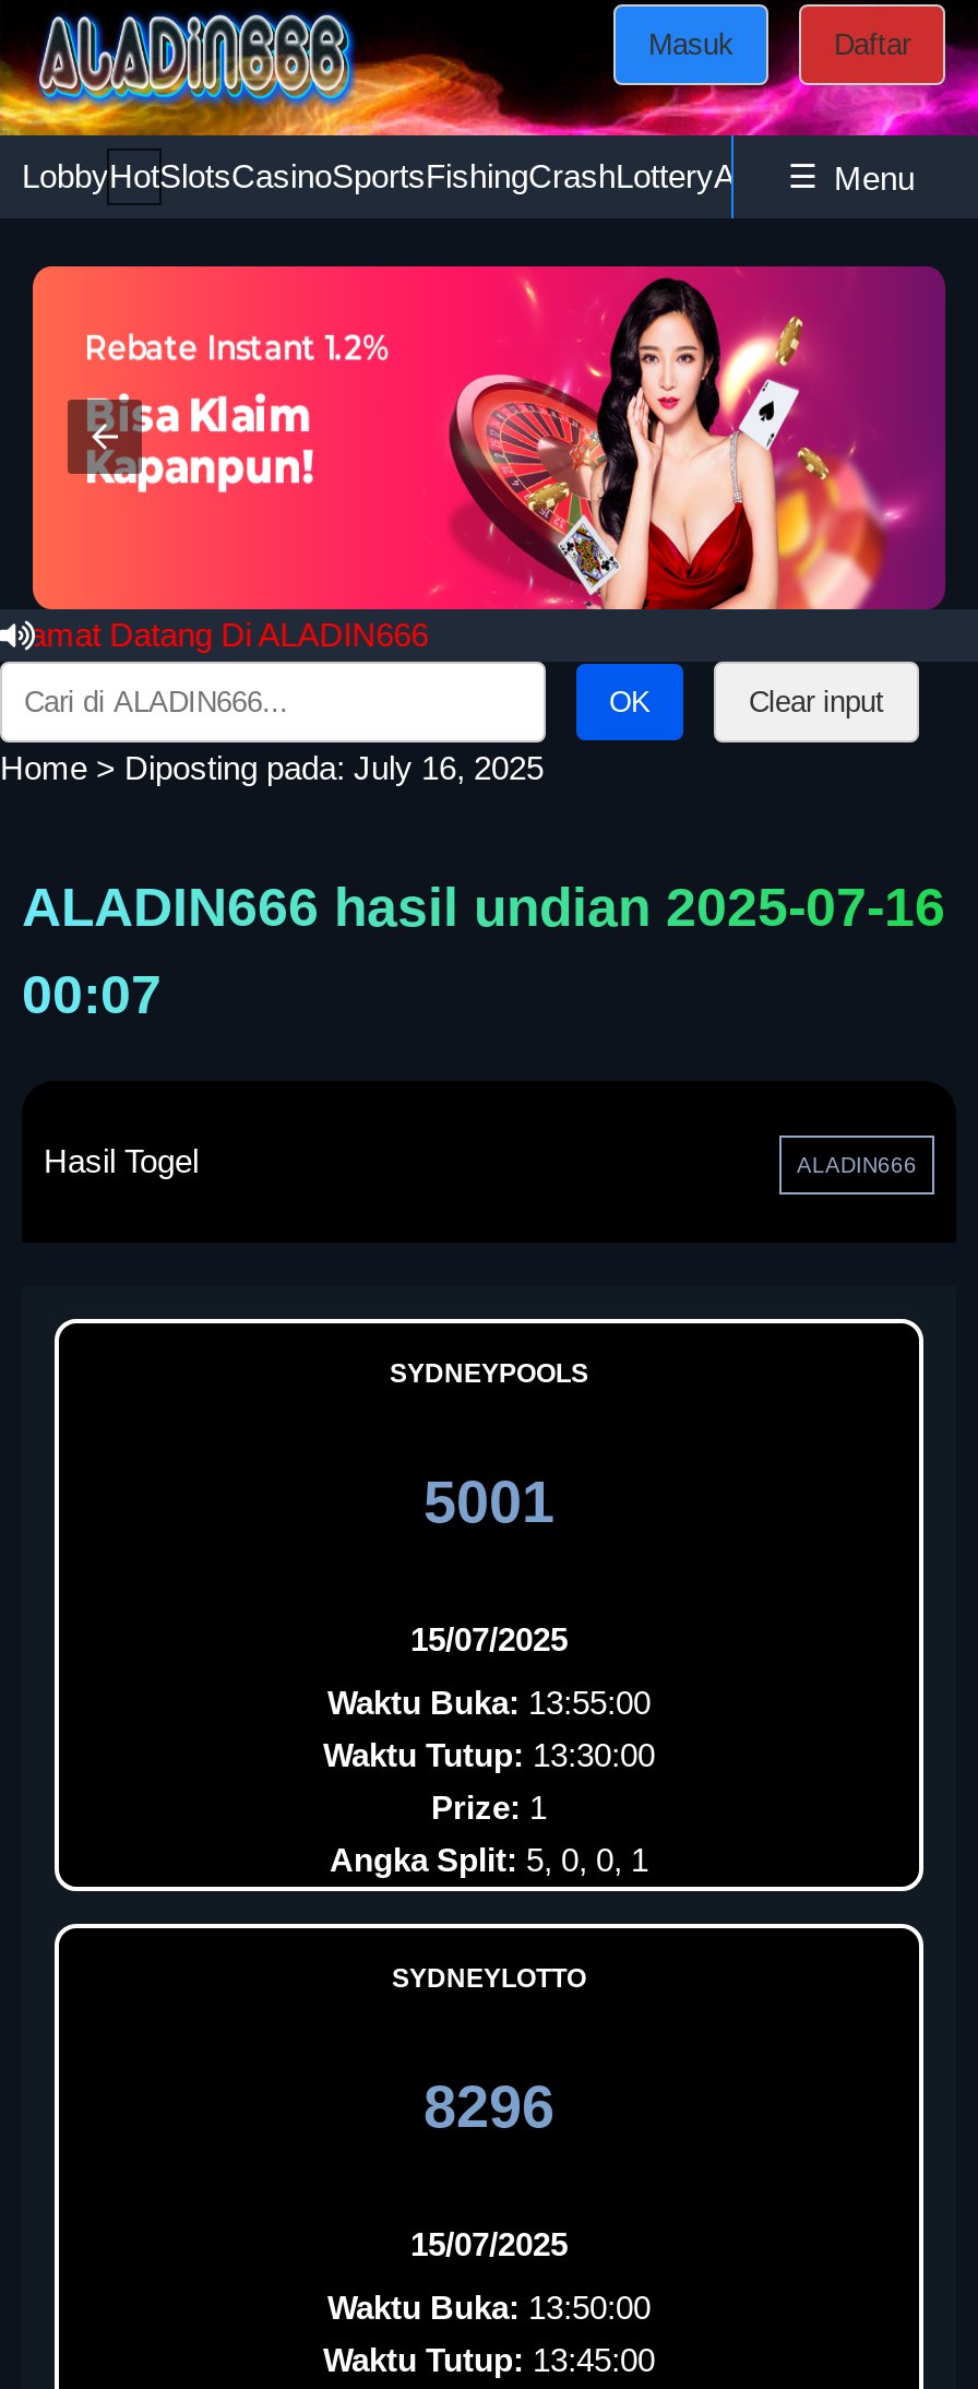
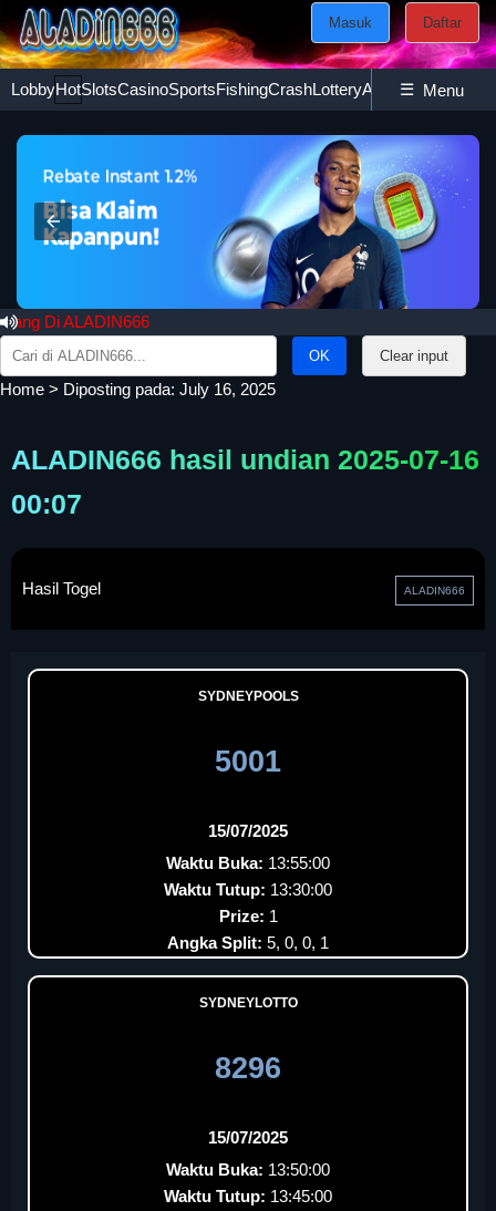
- [image]
+ [image]
